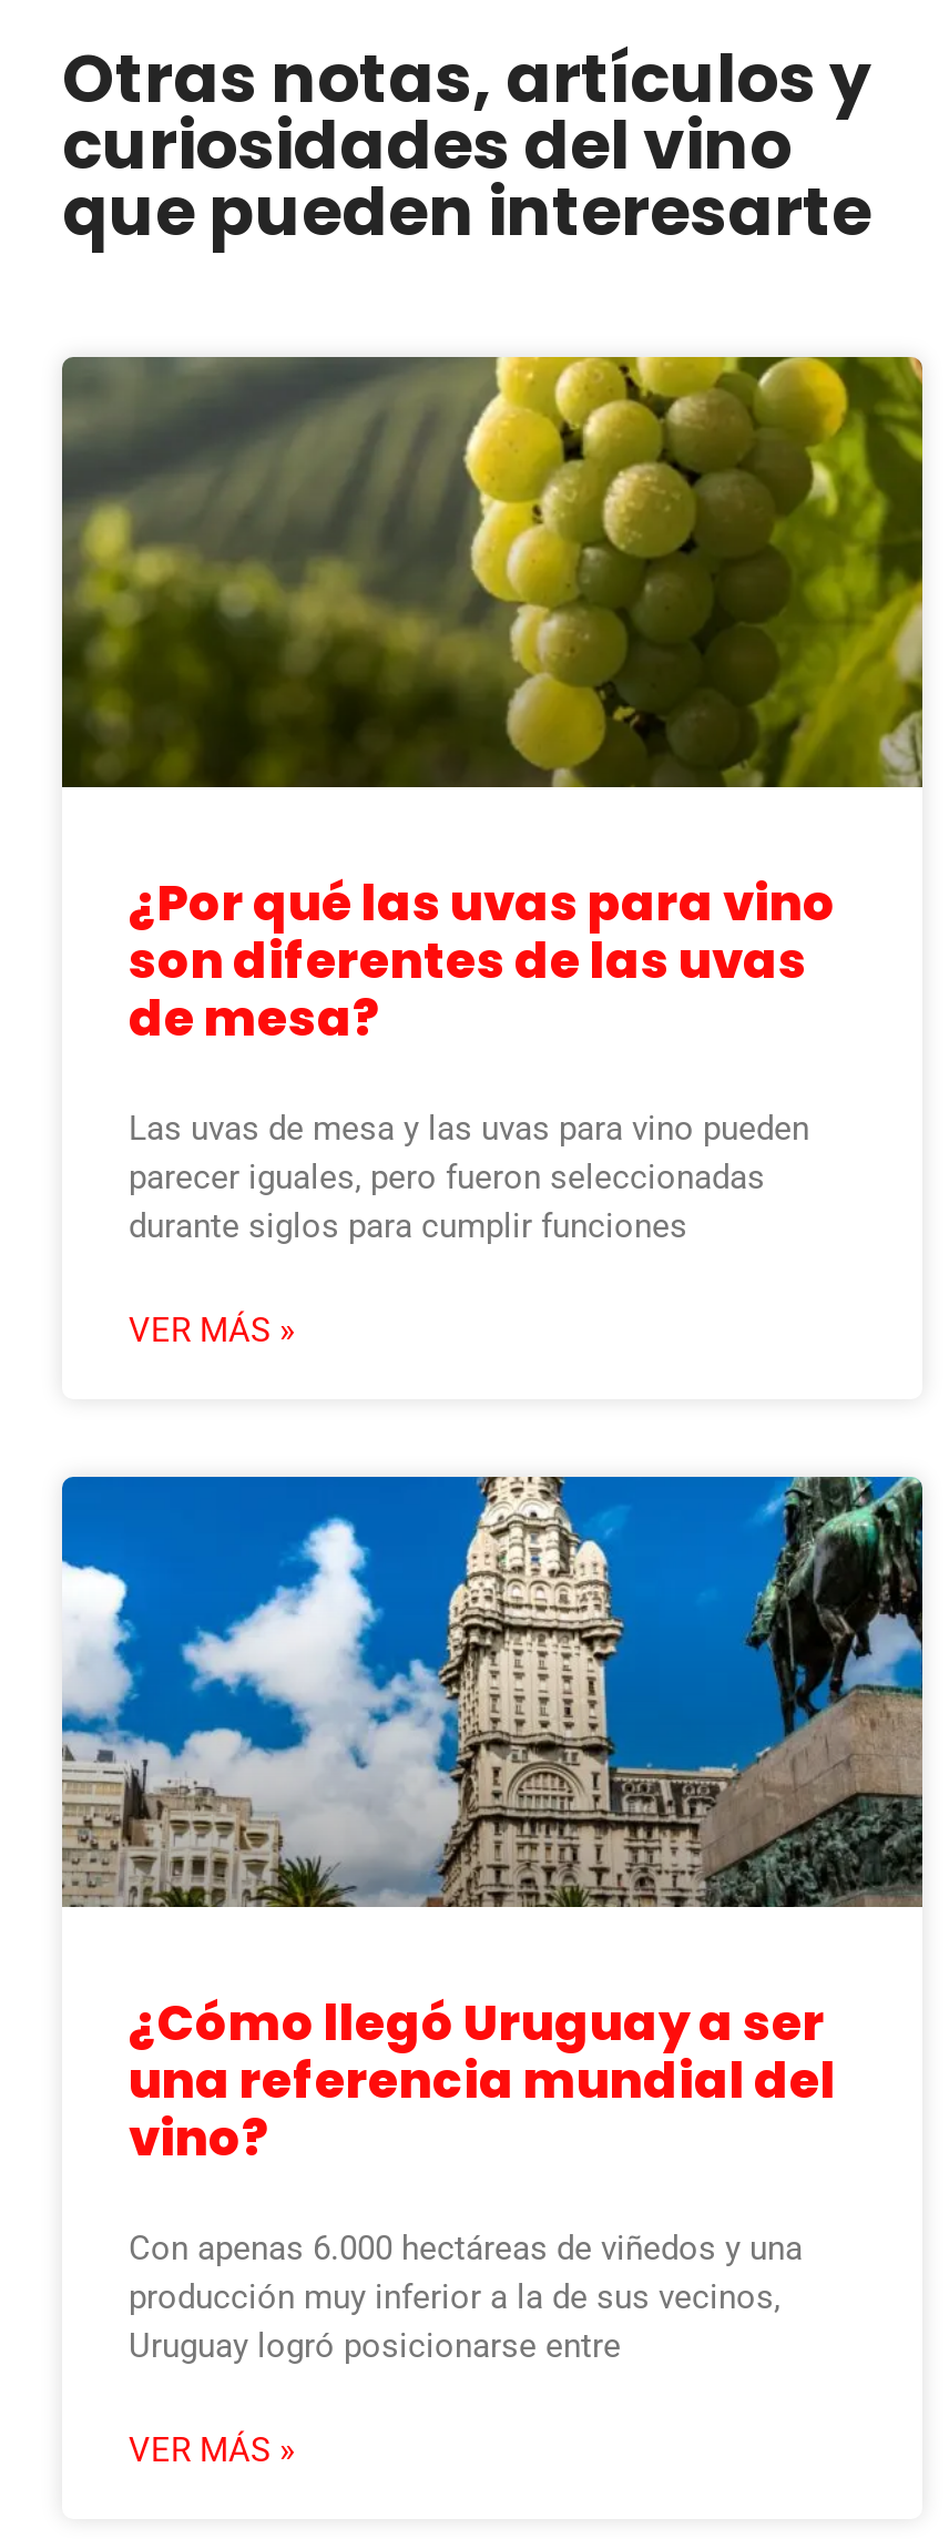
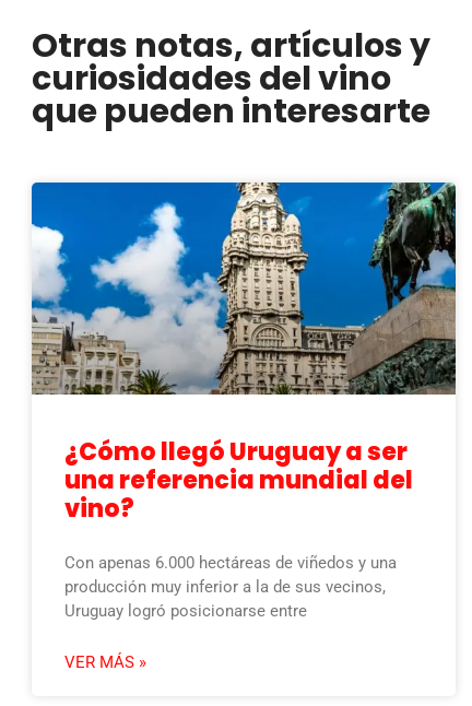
- [image]
- ¿Por qué las uvas para vino
- son diferentes de las uvas
- de mesa?
- Las uvas de mesa y las uvas para vino pueden
- parecer iguales, pero fueron seleccionadas
- durante siglos para cumplir funciones
- VER MÁS »
